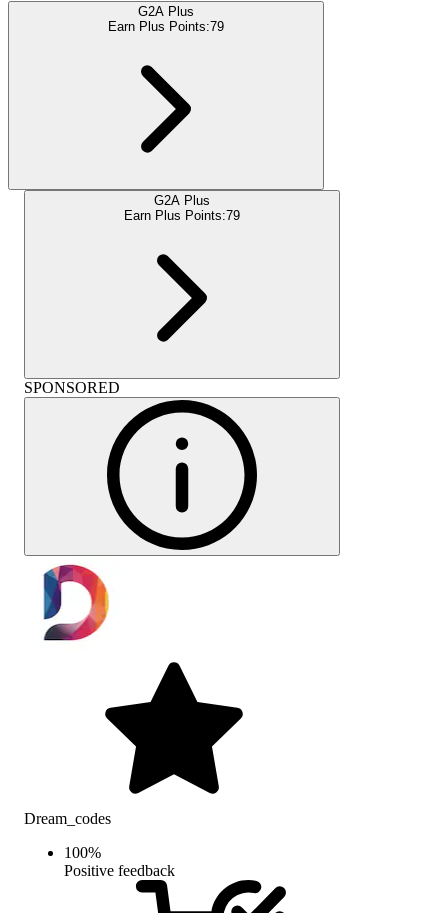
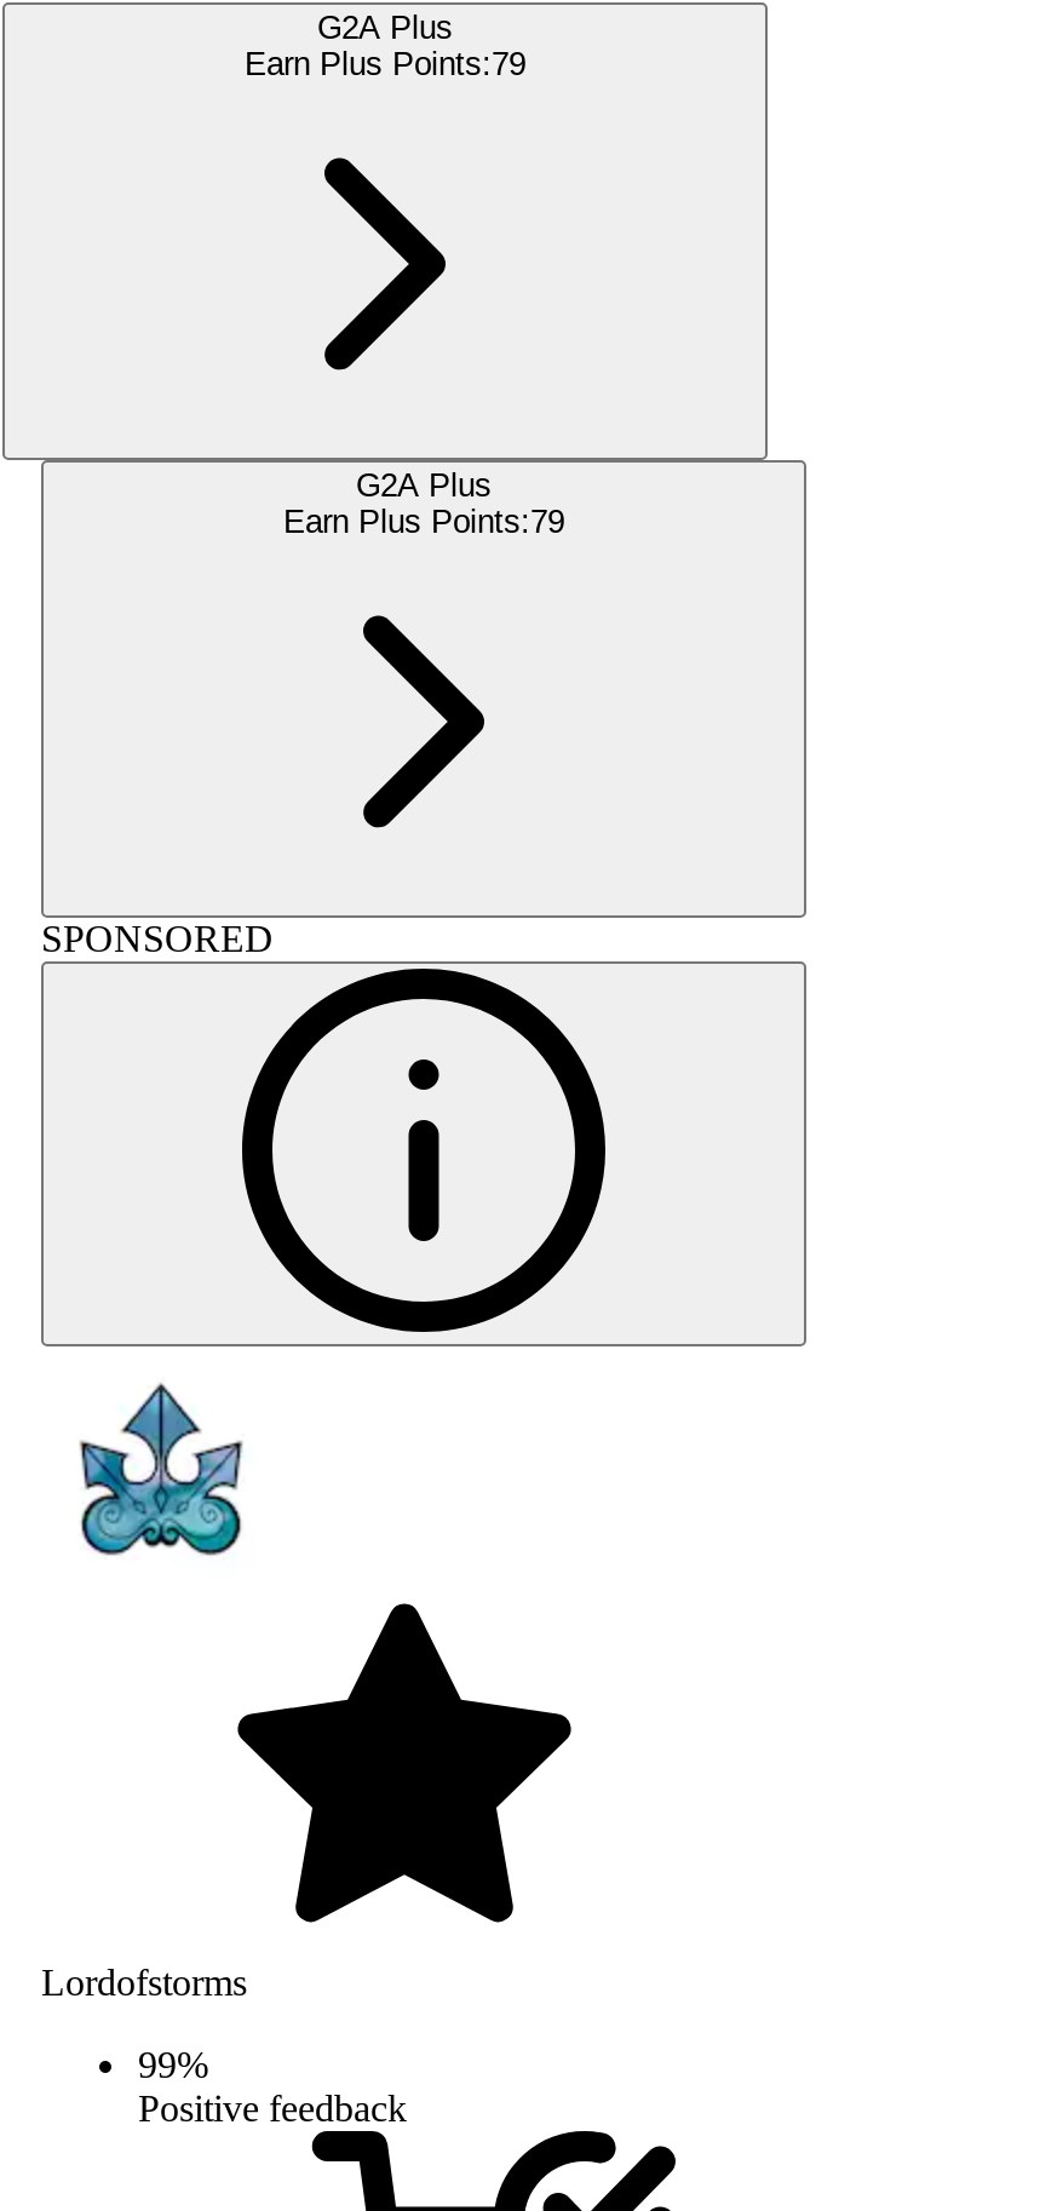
- [image]
+ [image]

- Dream_codes
+ Lordofstorms

- 100%
+ 99%
